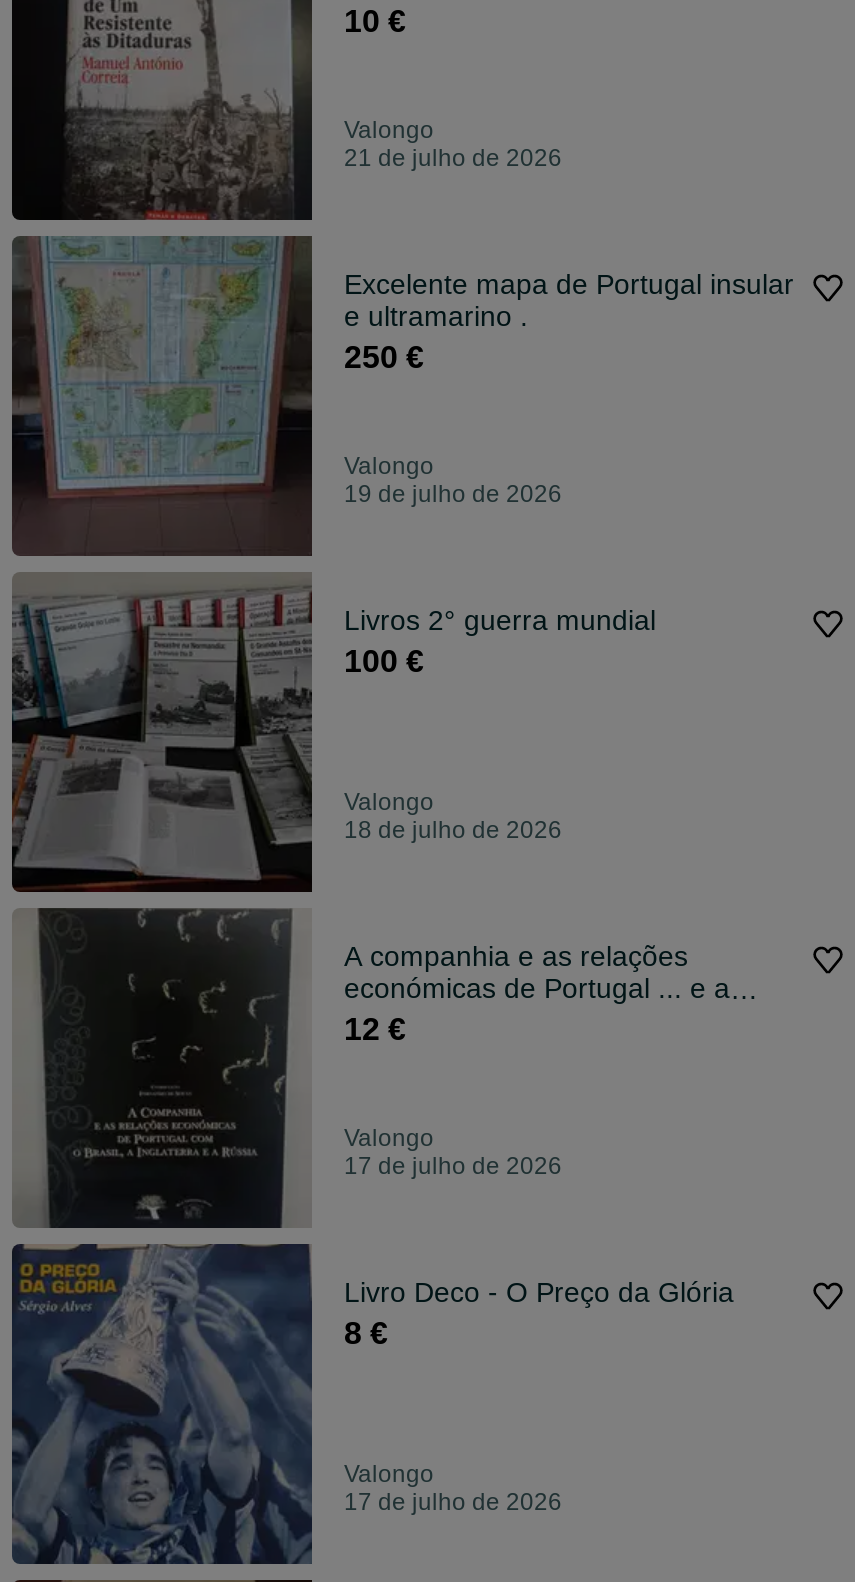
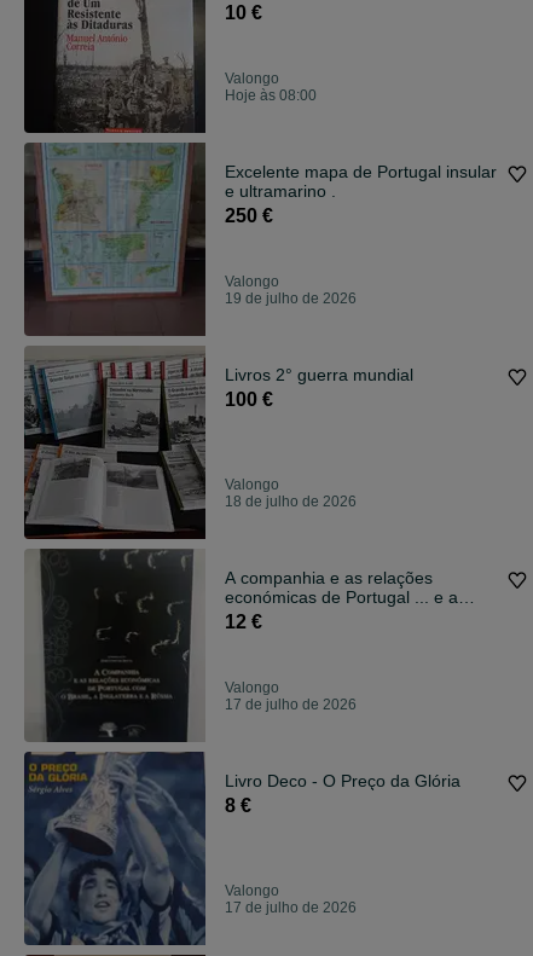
- 21 de julho de 2026
+ Hoje às 08:00
